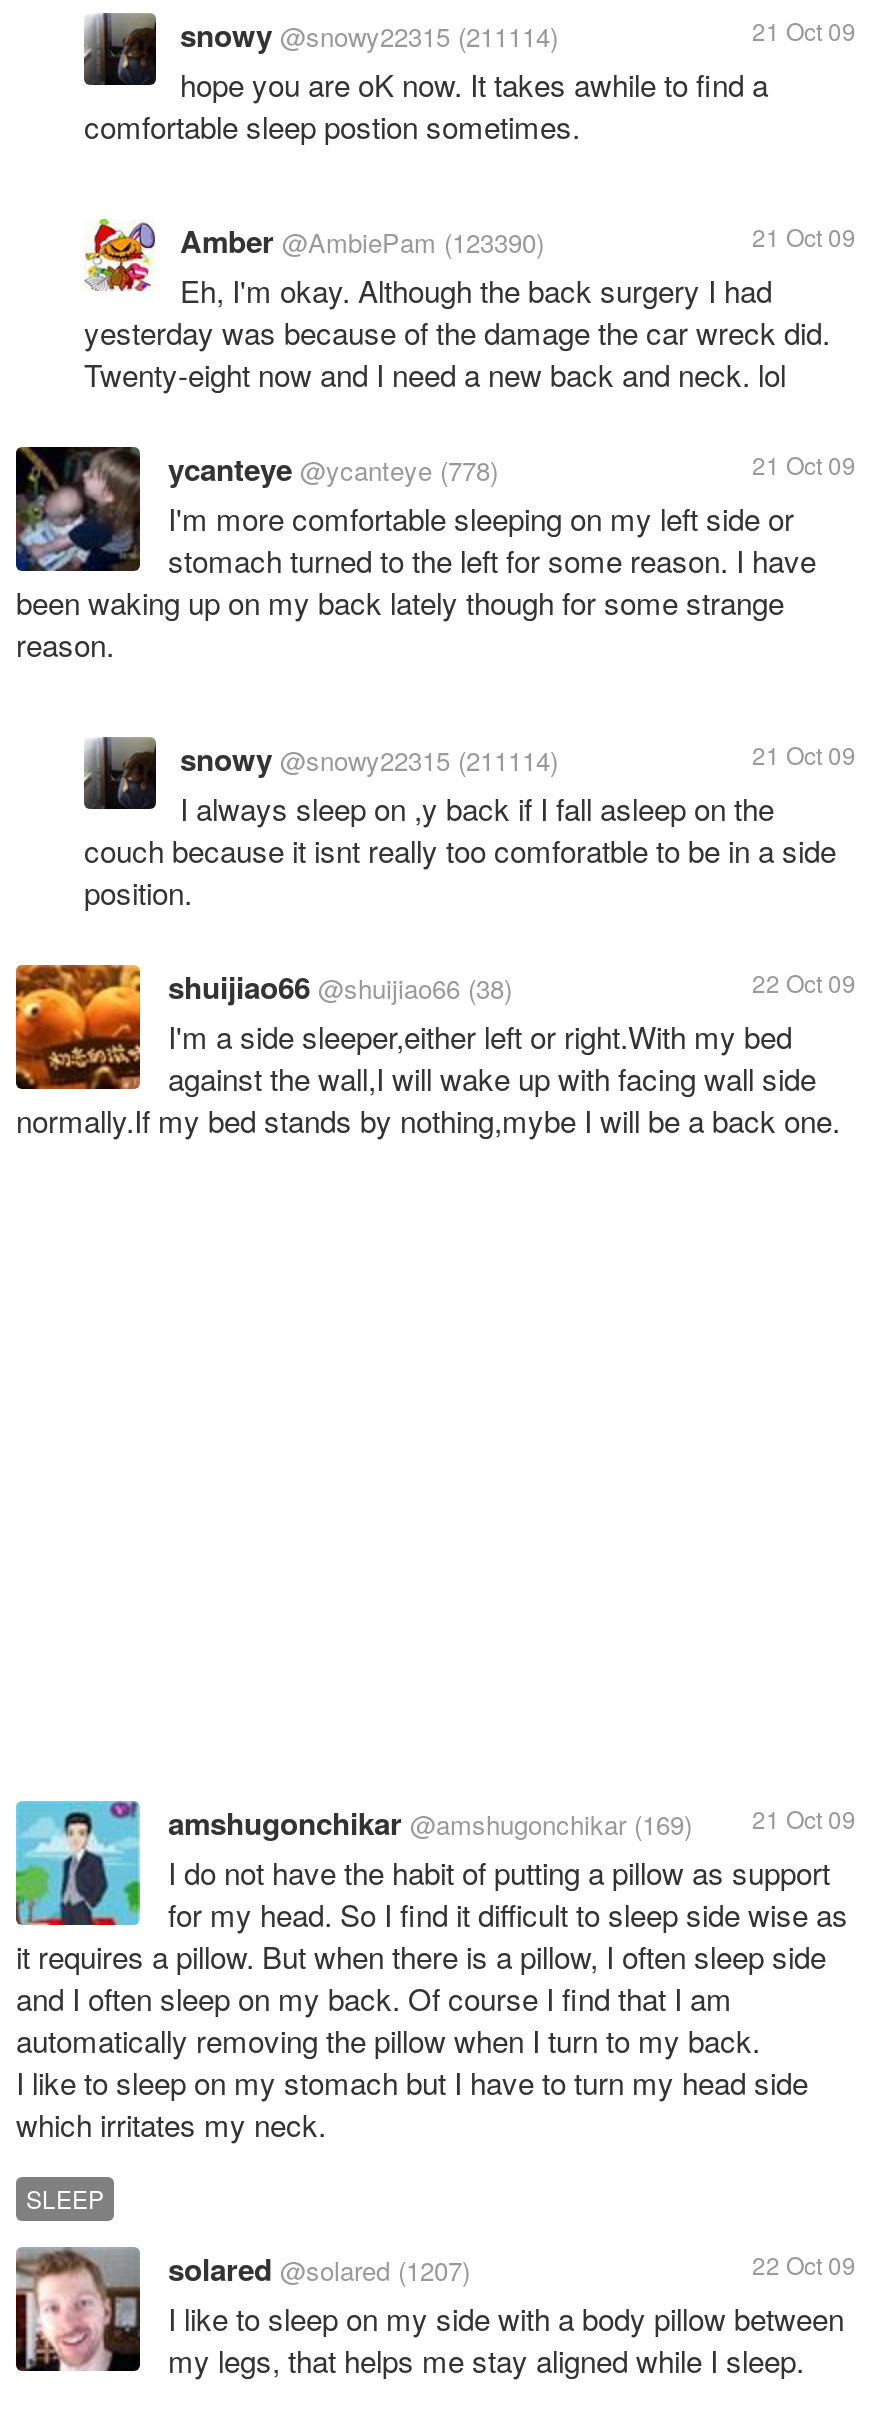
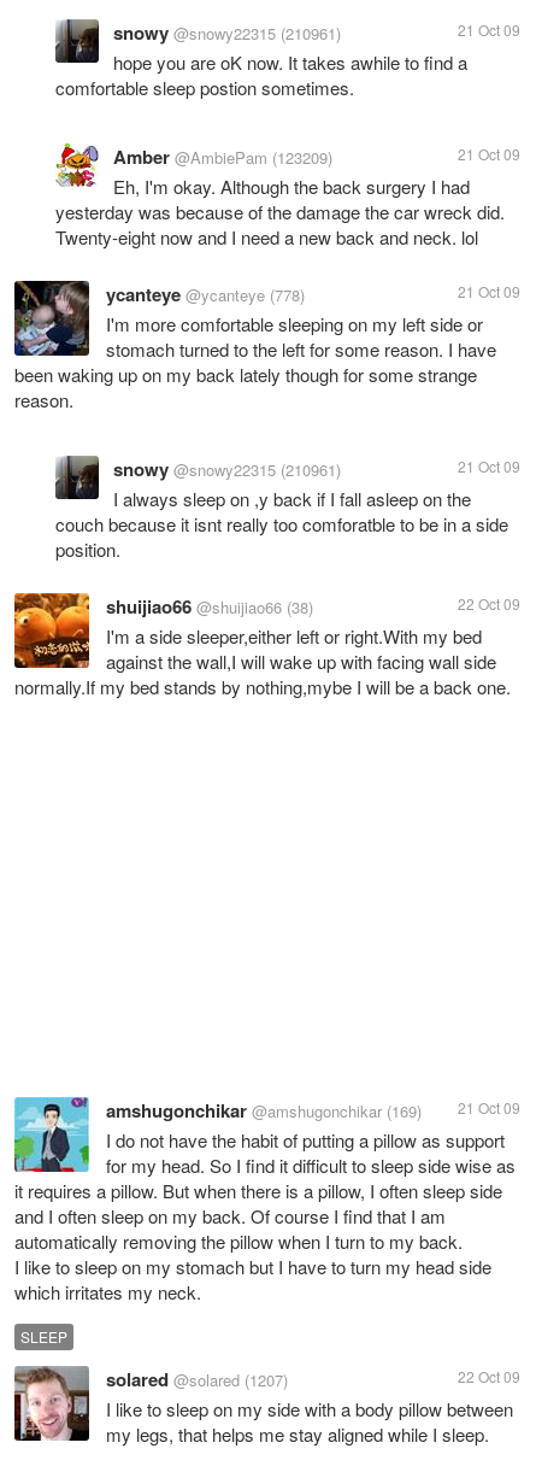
- snowy @snowy22315 (211114)
+ snowy @snowy22315 (210961)

- Amber @AmbiePam (123390)
+ Amber @AmbiePam (123209)

- snowy @snowy22315 (211114)
+ snowy @snowy22315 (210961)
